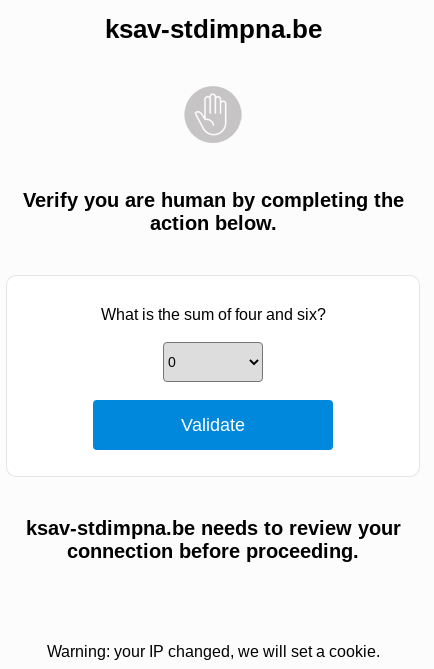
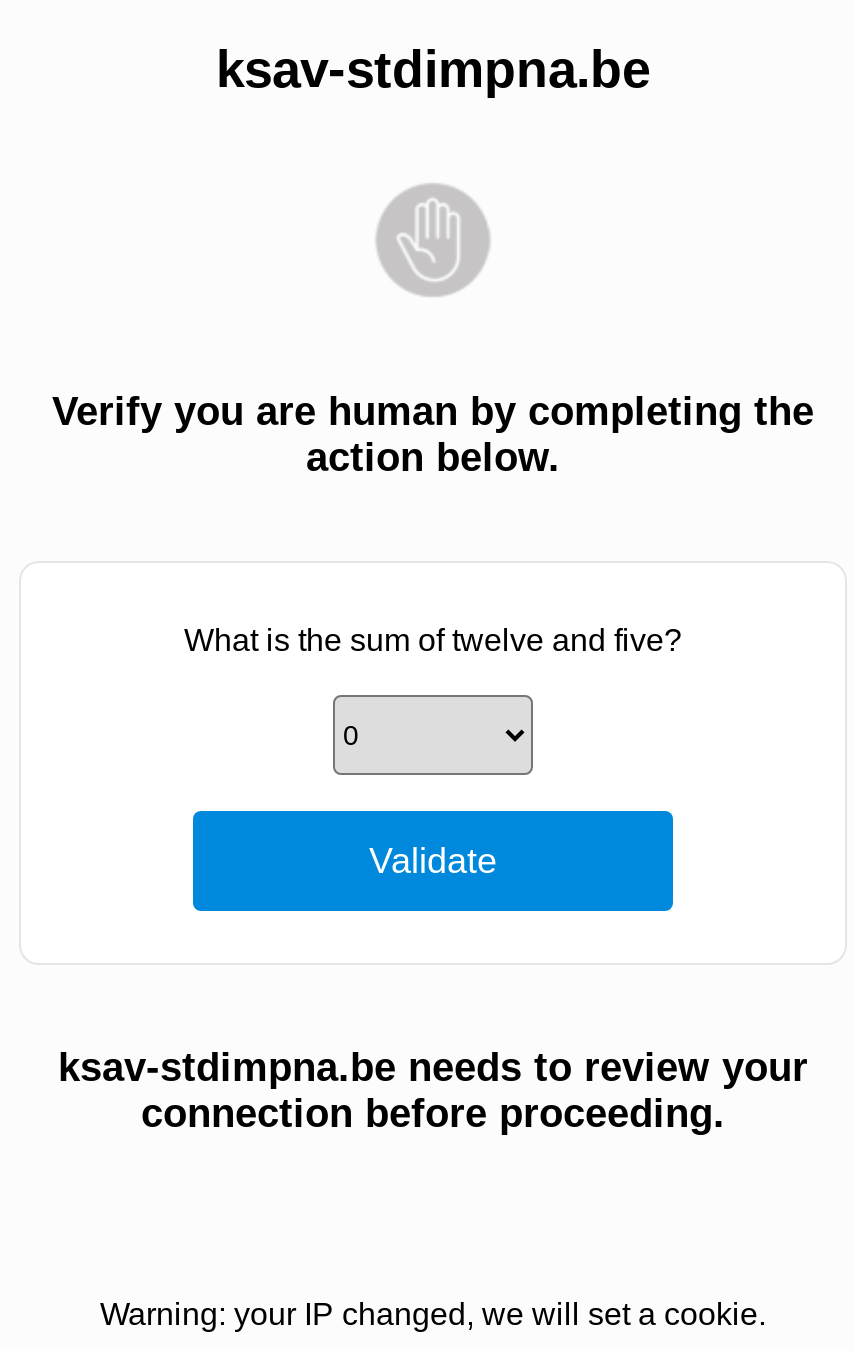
- What is the sum of four and six?
+ What is the sum of twelve and five?
